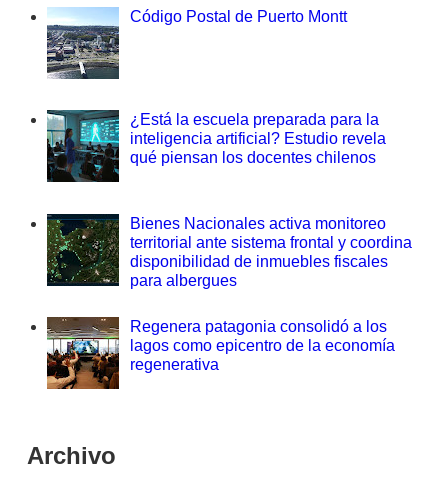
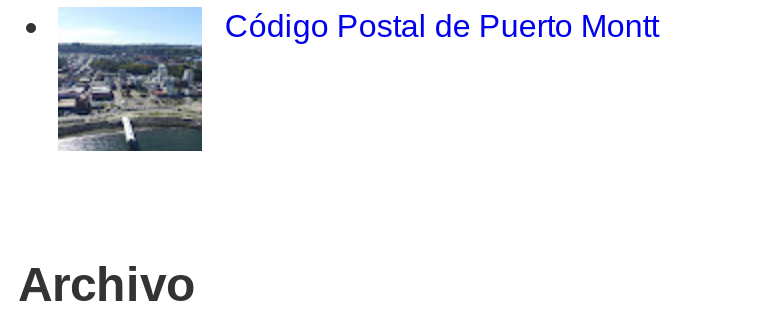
- [image]
- ¿Está la escuela preparada para la
- inteligencia artificial? Estudio revela
- qué piensan los docentes chilenos

- [image]
- Bienes Nacionales activa monitoreo
- territorial ante sistema frontal y coordina
- disponibilidad de inmuebles fiscales
- para albergues
- Regenera patagonia consolidó a los
- lagos como epicentro de la economía
- regenerativa

- [image]
